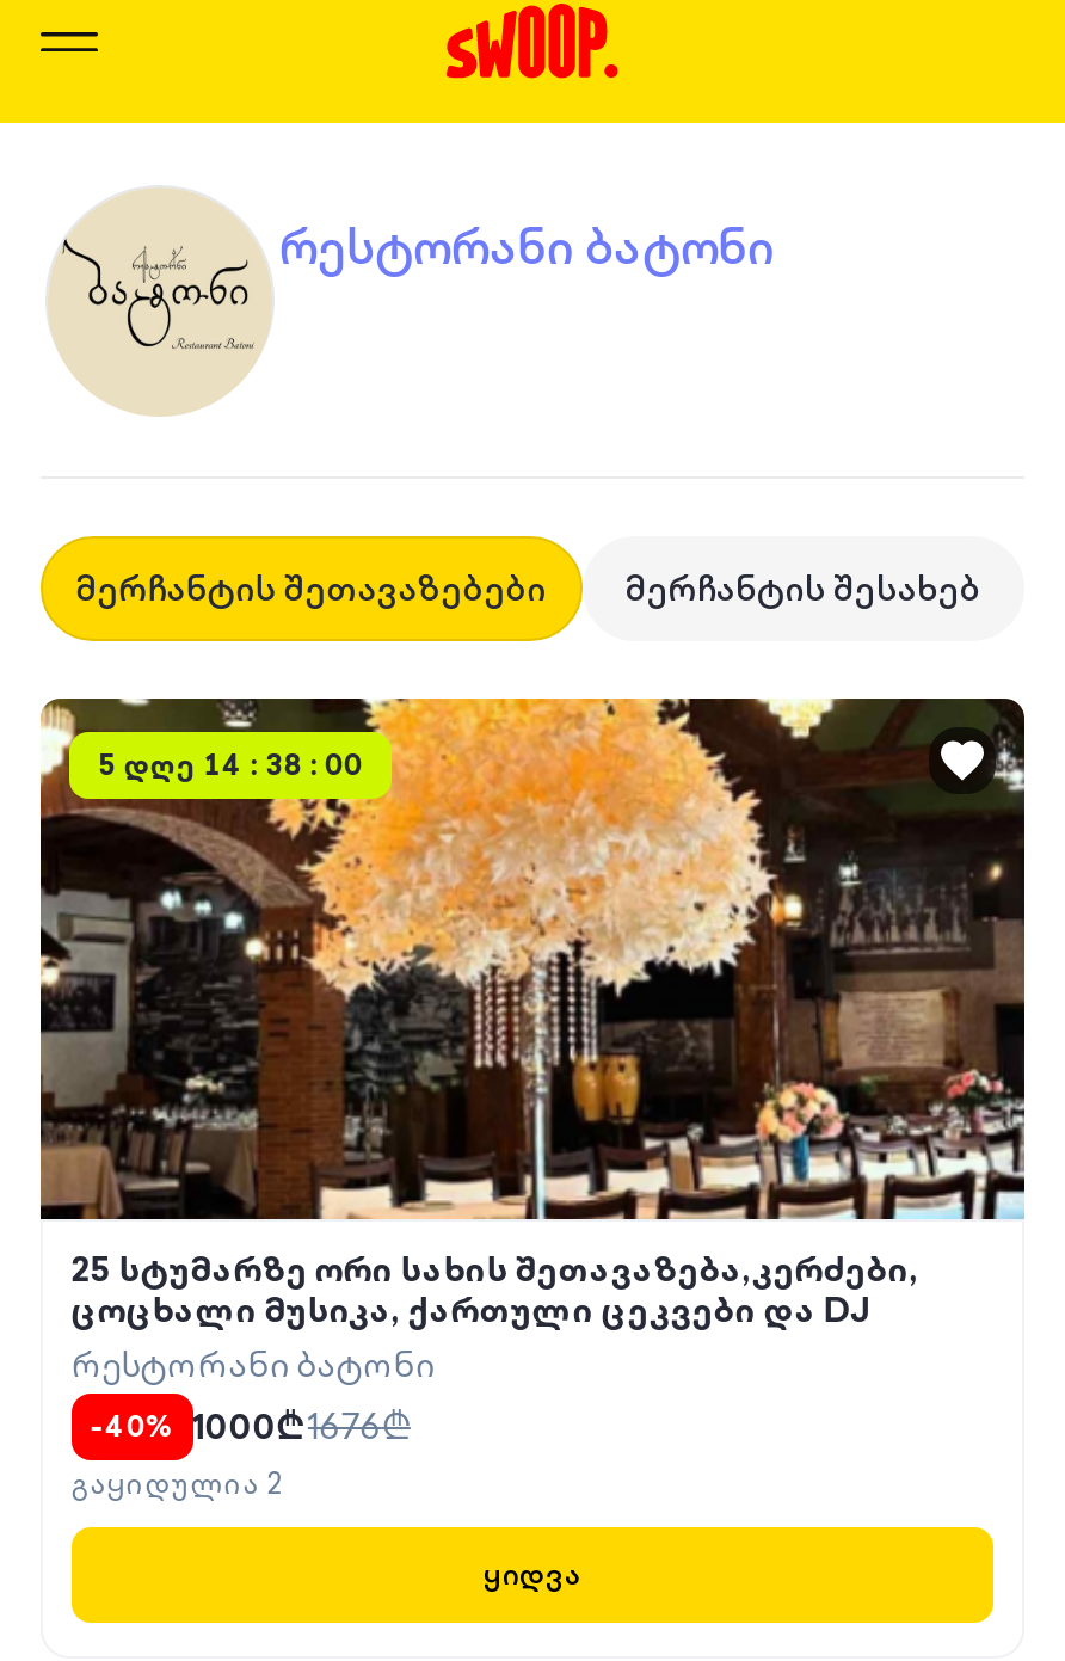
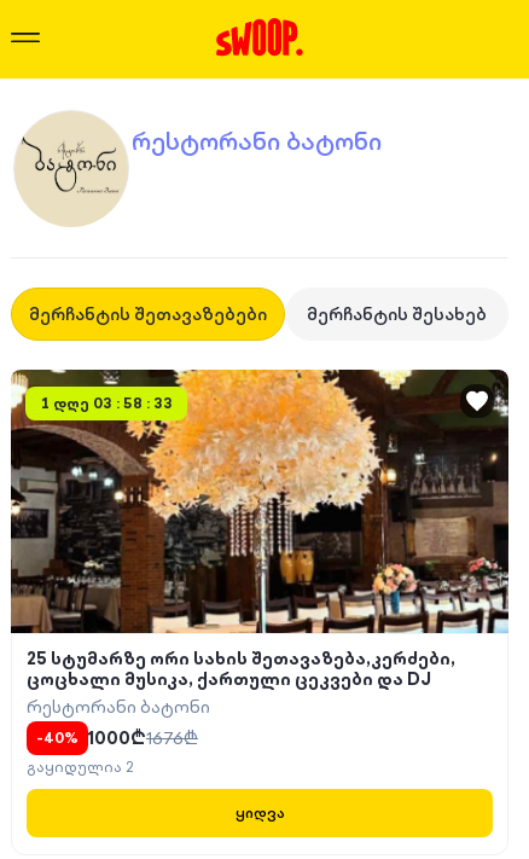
- 5 დღე 14 : 38 : 00
+ 1 დღე 03 : 58 : 33
